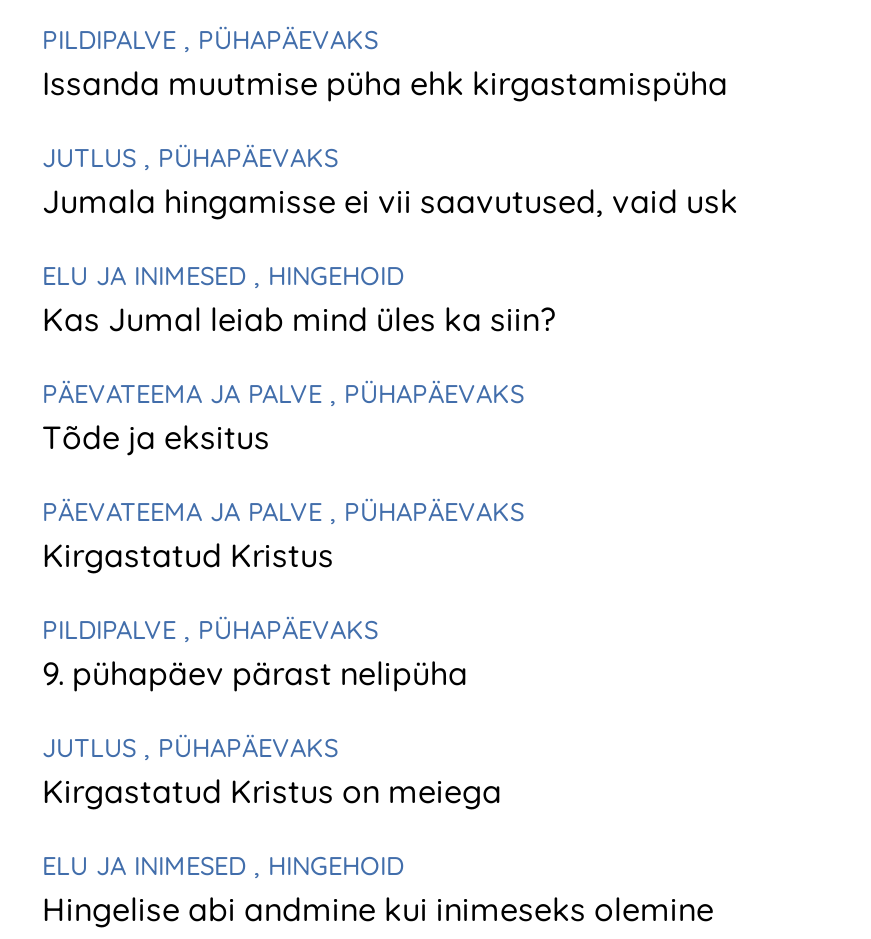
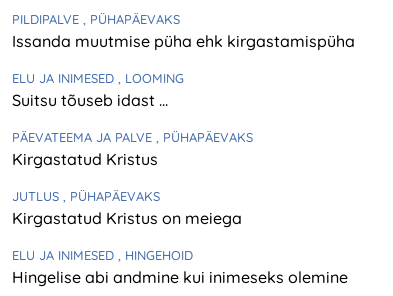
- JUTLUS, PÜHAPÄEVAKS
- Jumala hingamisse ei vii saavutused, vaid usk
- ELU JA INIMESED, HINGEHOID
- Kas Jumal leiab mind üles ka siin?
- PÄEVATEEMA JA PALVE, PÜHAPÄEVAKS
- Tõde ja eksitus
+ ELU JA INIMESED, LOOMING
+ Suitsu tõuseb idast …

- PILDIPALVE, PÜHAPÄEVAKS
- 9. pühapäev pärast nelipüha
